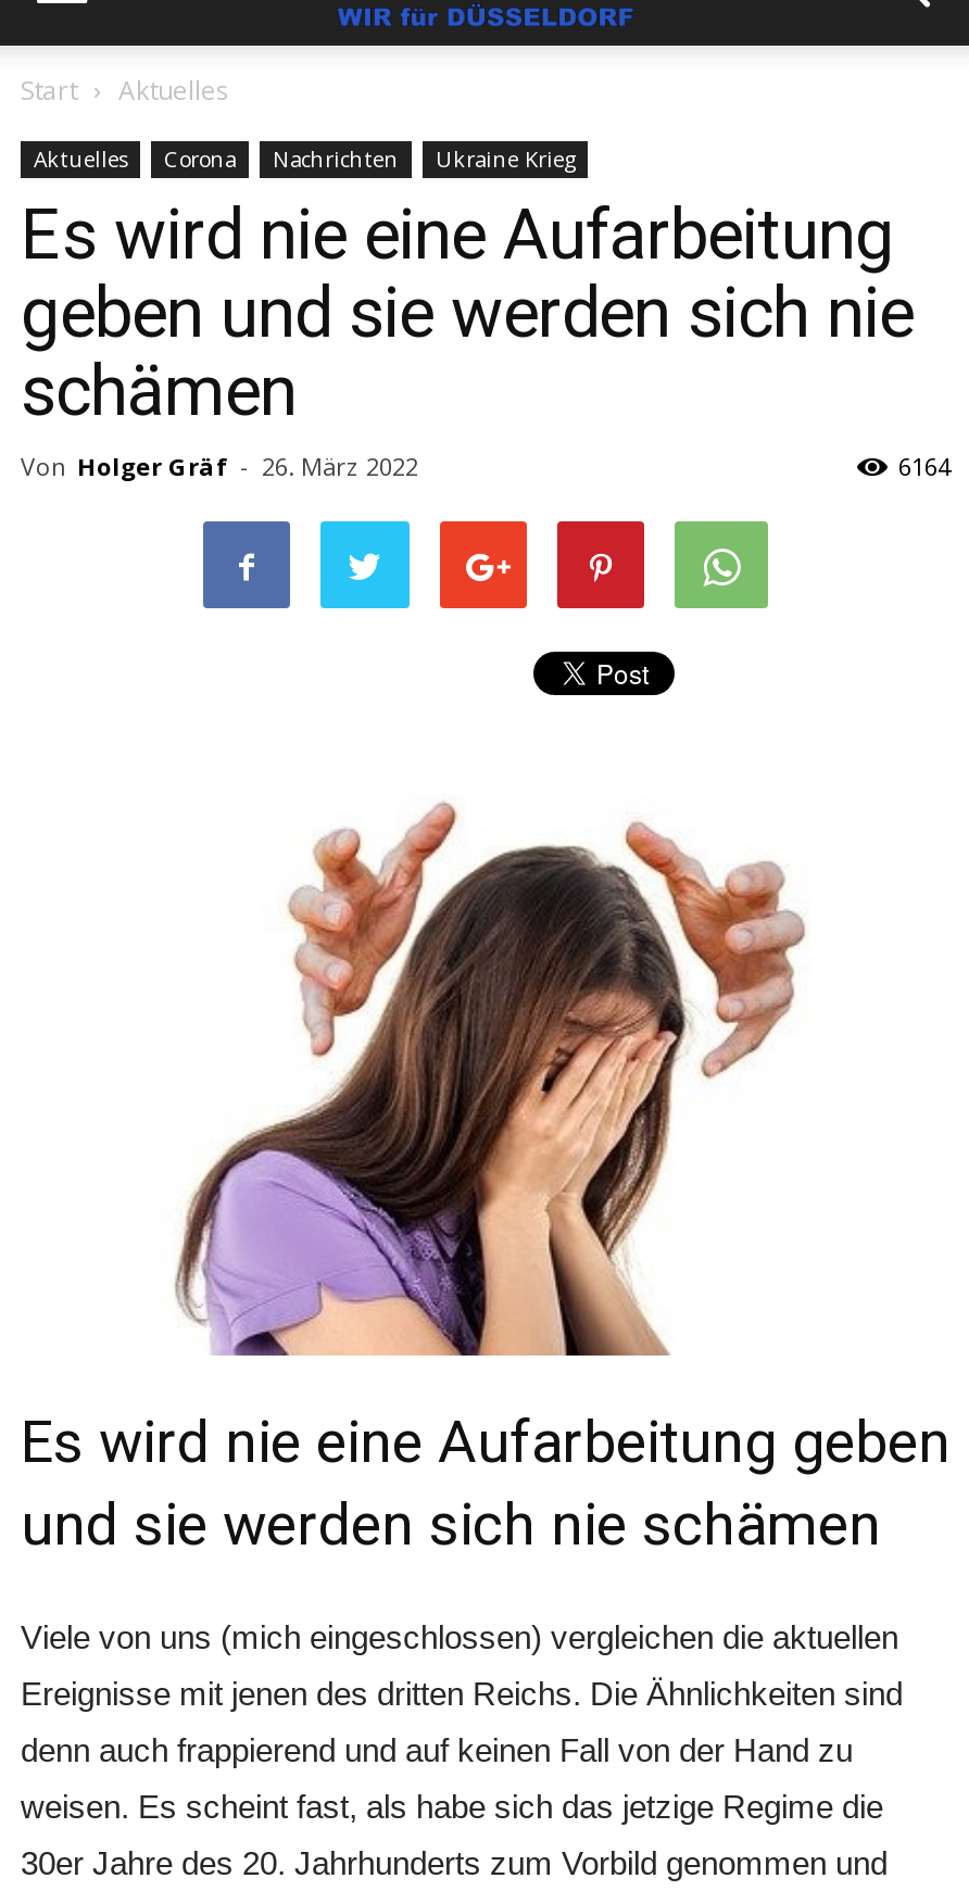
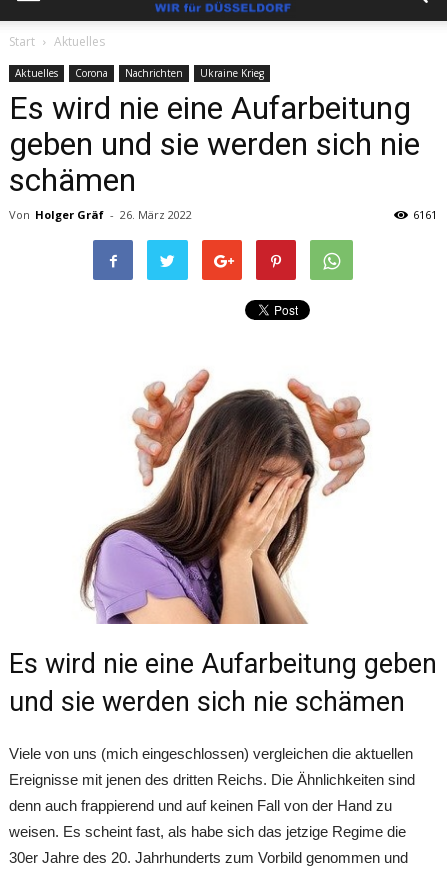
- 6164
+ 6161
